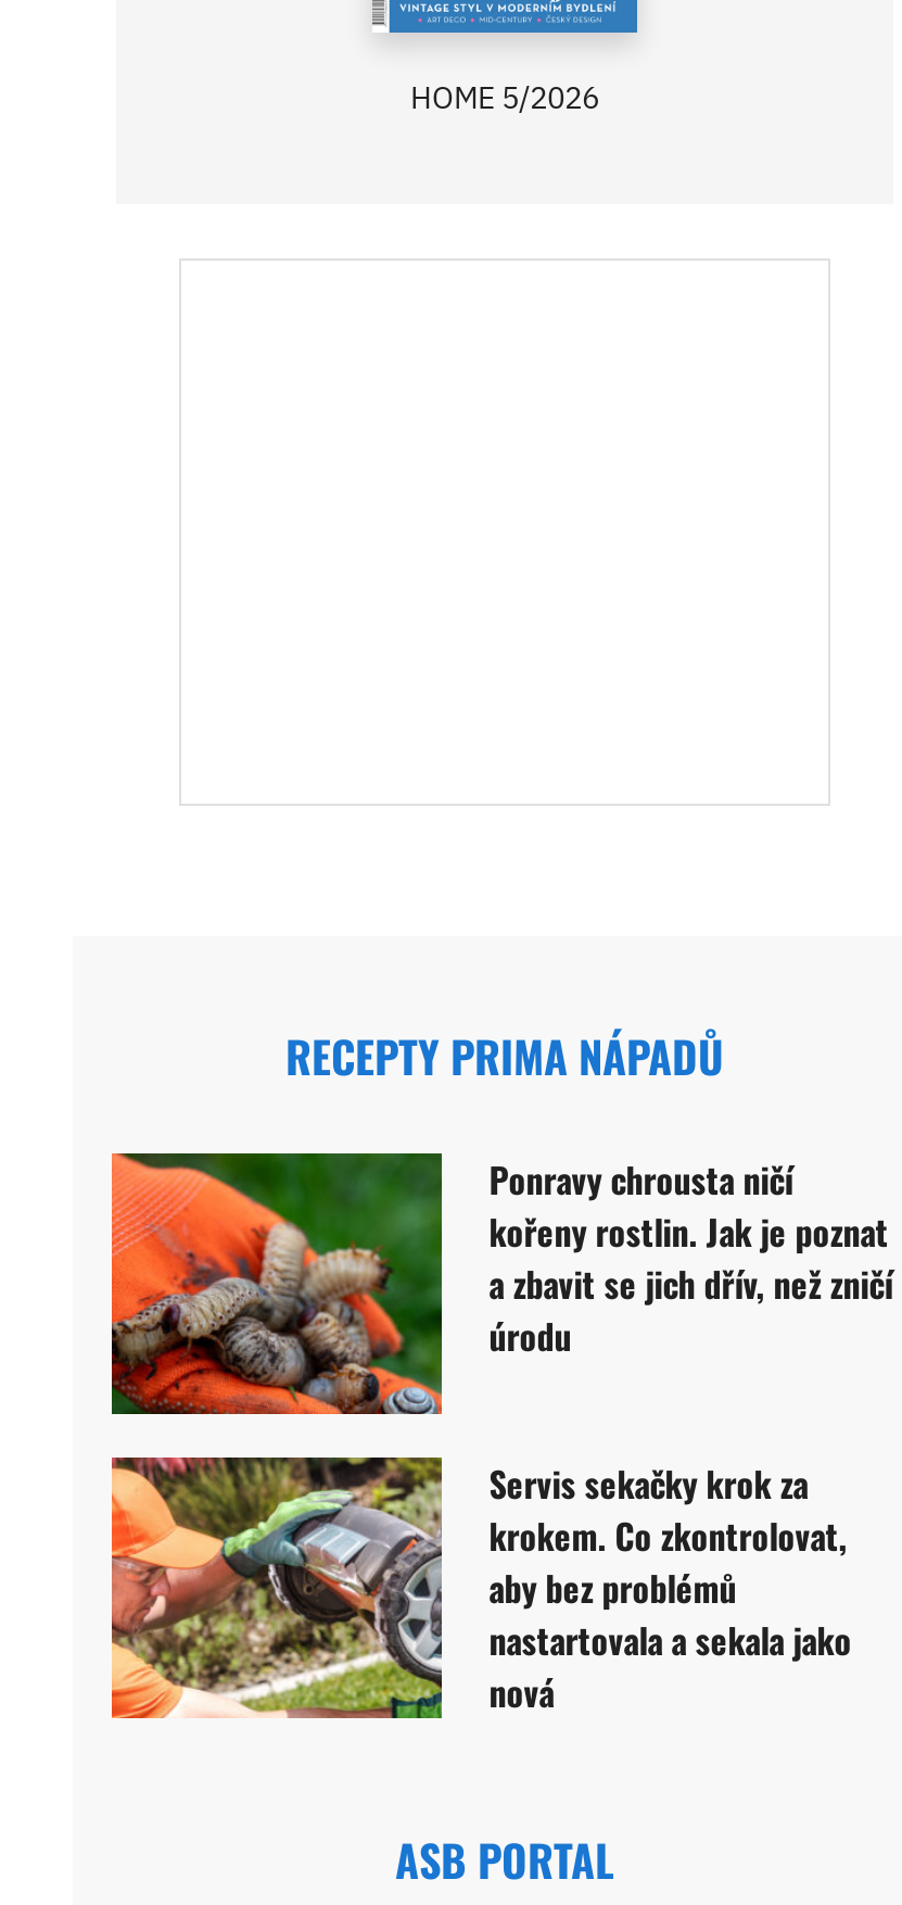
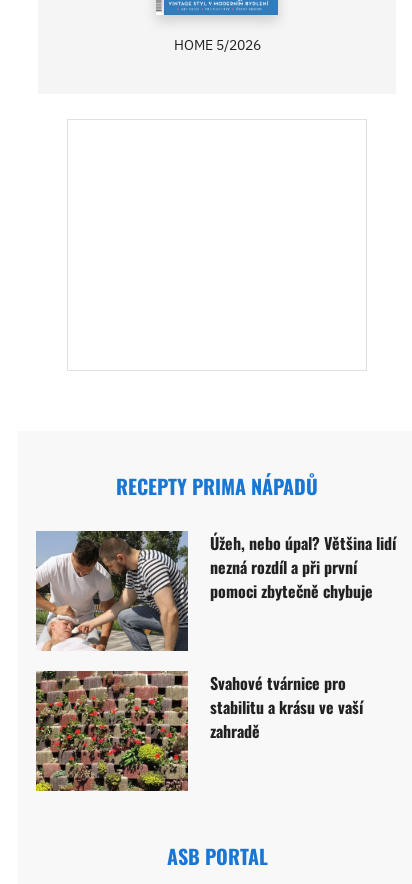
- [image]
- Ponravy chrousta ničí
- kořeny rostlin. Jak je poznat
- a zbavit se jich dřív, než zničí
- úrodu
+ [image]
+ Úžeh, nebo úpal? Většina lidí
+ nezná rozdíl a při první
+ pomoci zbytečně chybuje

- [image]
- Servis sekačky krok za
- krokem. Co zkontrolovat,
- aby bez problémů
- nastartovala a sekala jako
- nová
+ [image]
+ Svahové tvárnice pro
+ stabilitu a krásu ve vaší
+ zahradě
